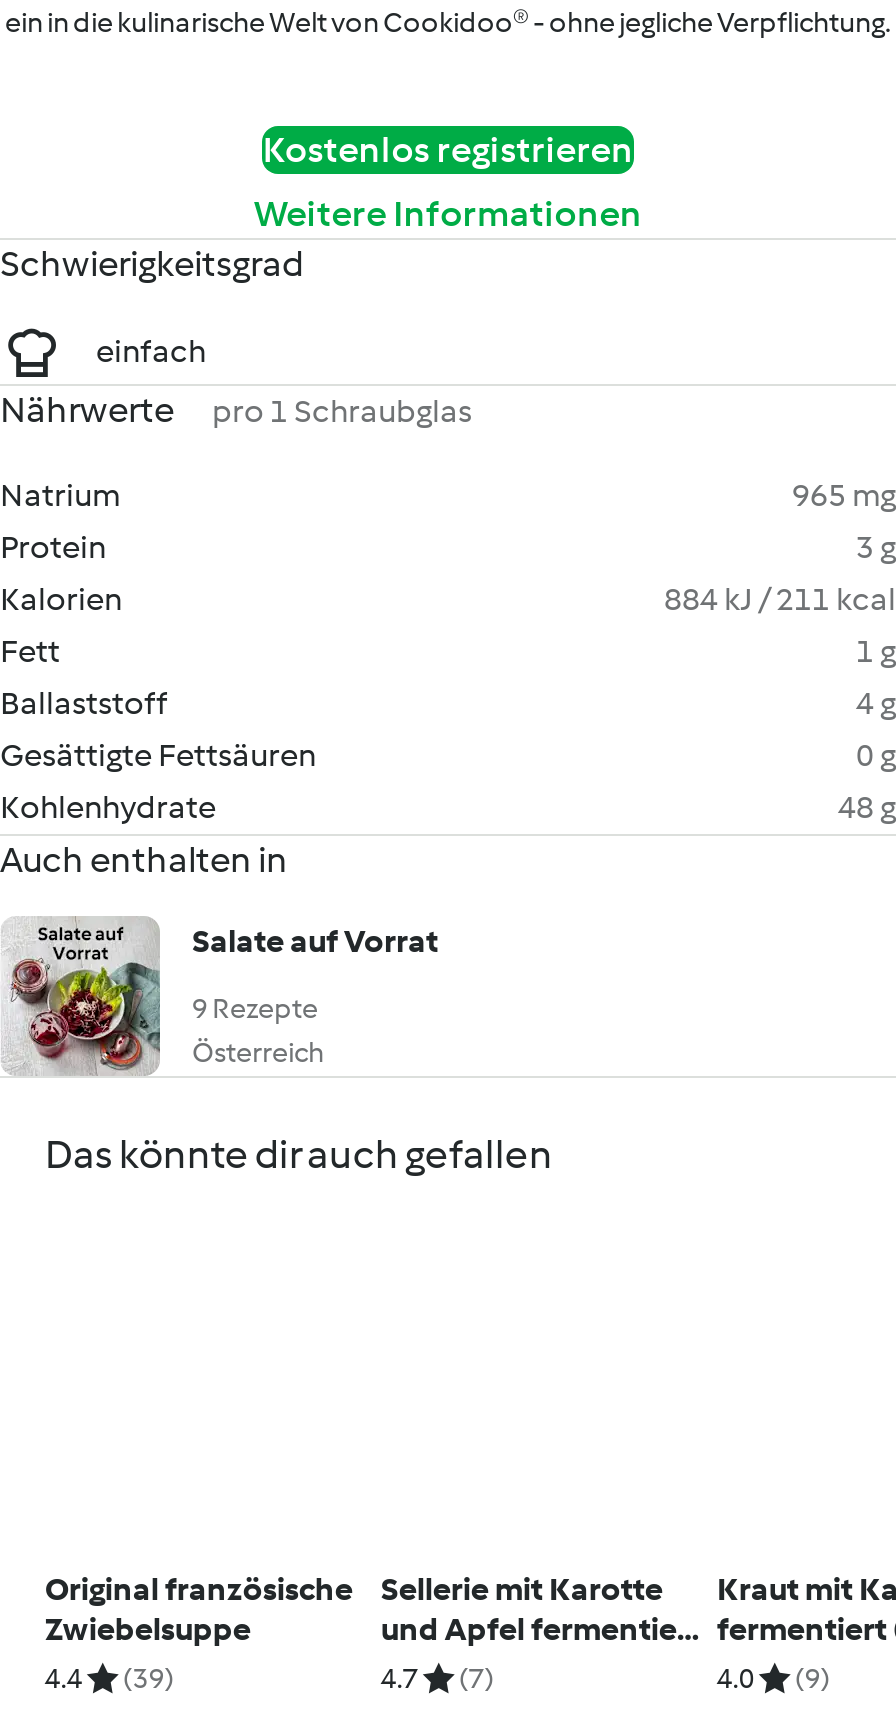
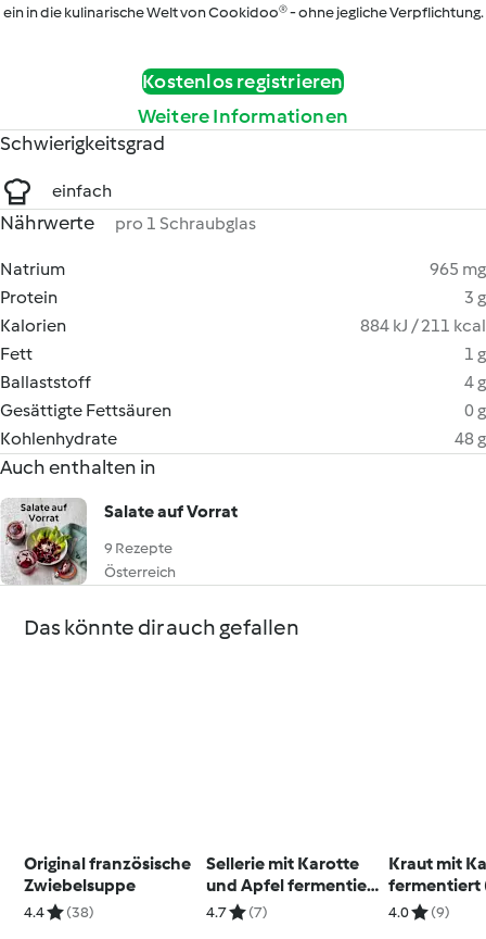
- 4.4 (39)
+ 4.4 (38)
